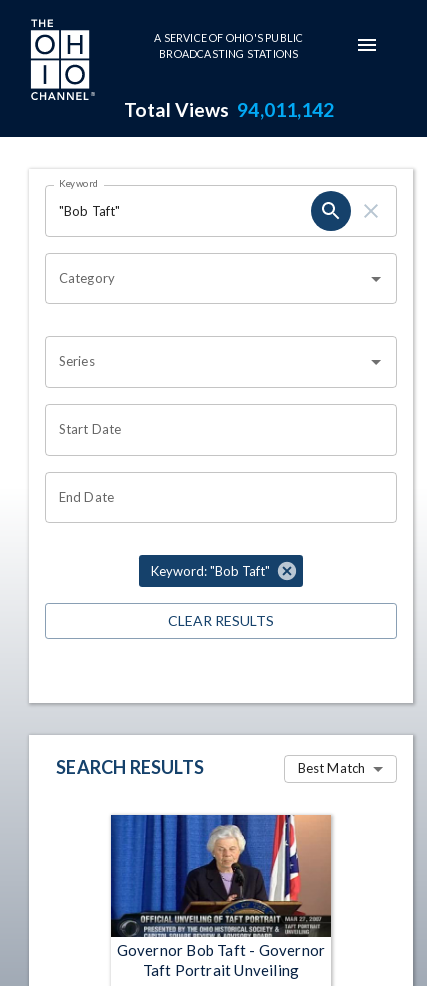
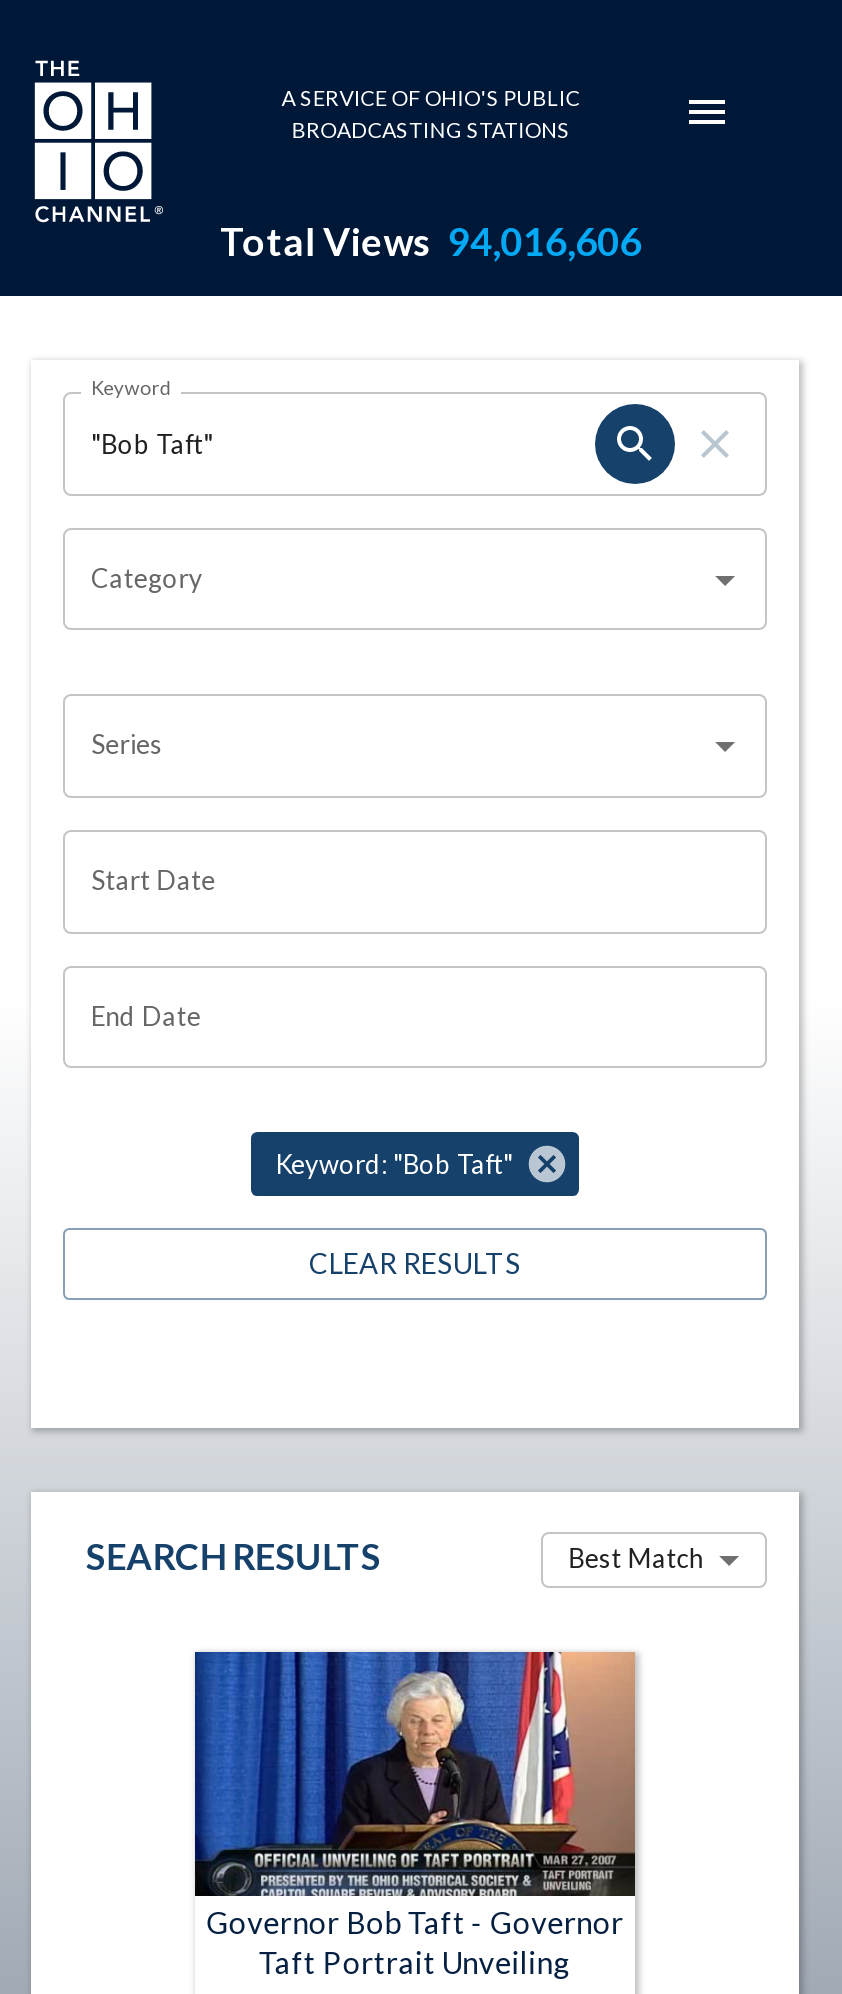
- Total Views 94,011,142
+ Total Views 94,016,606
